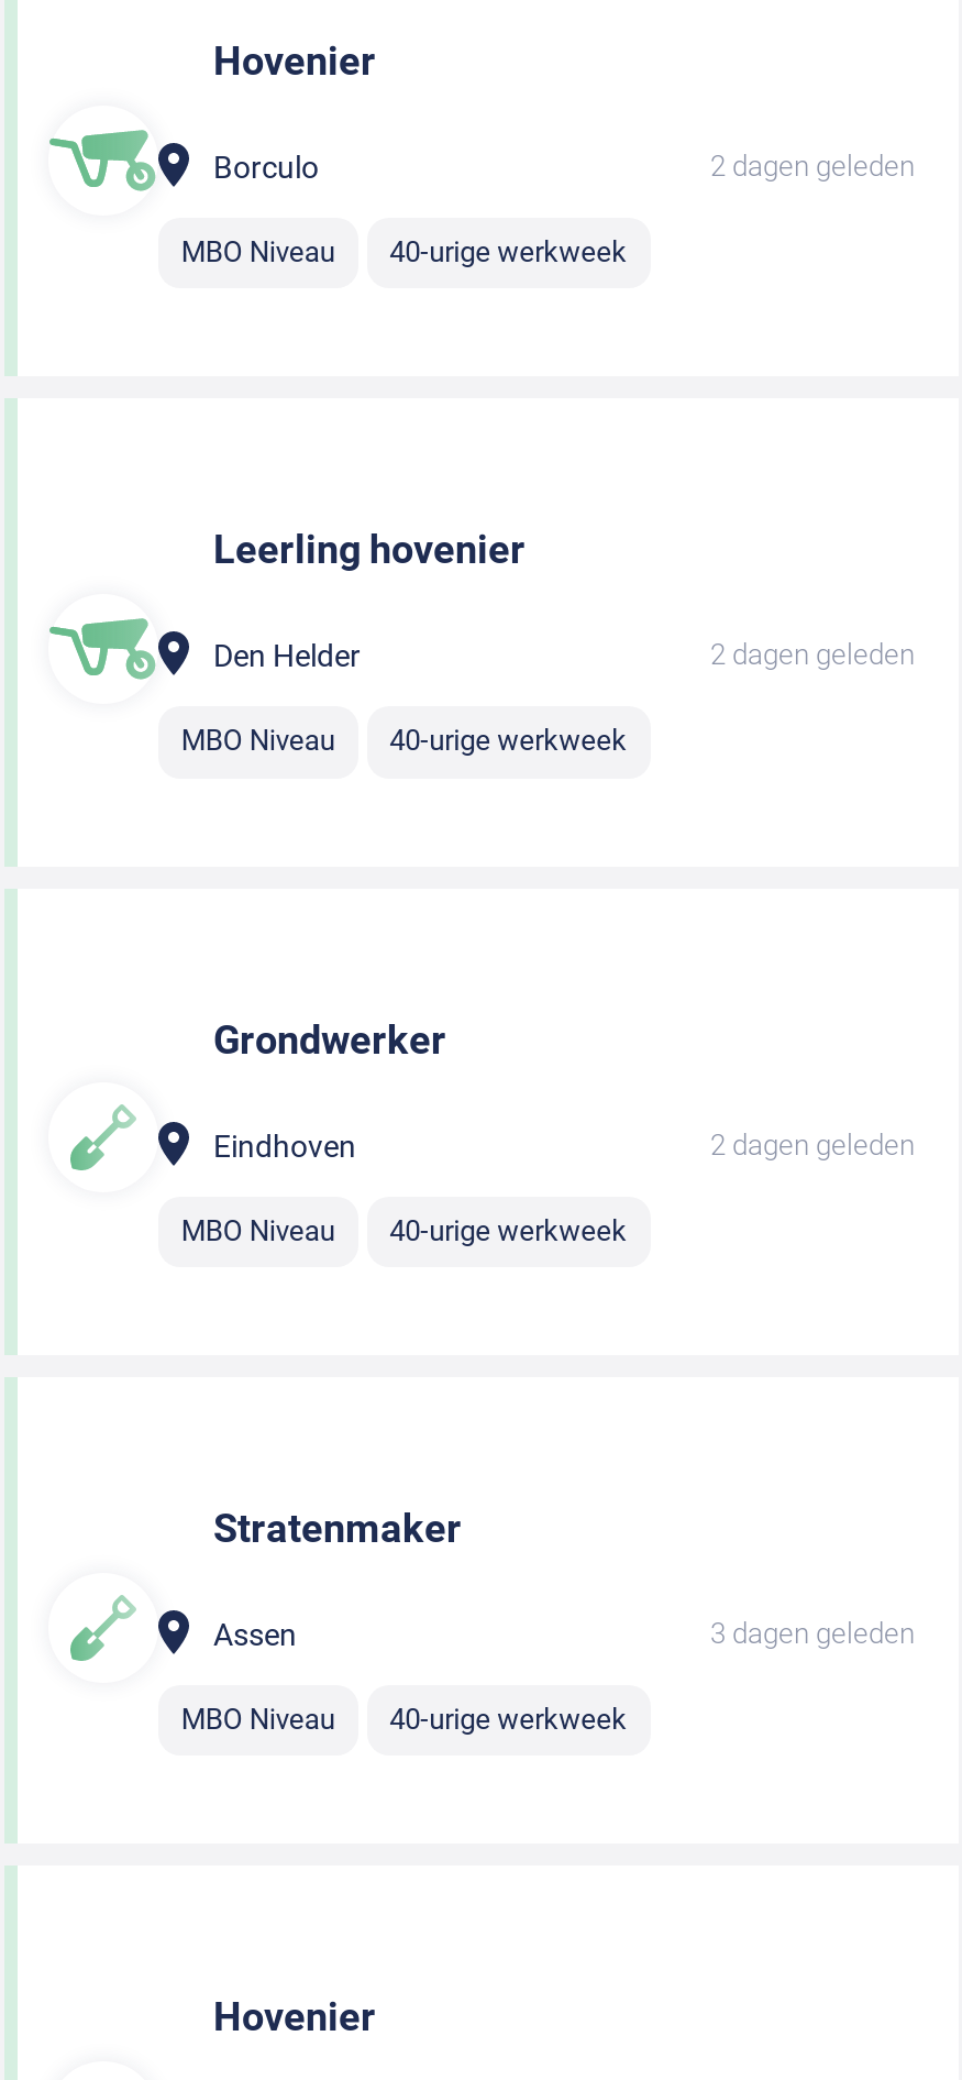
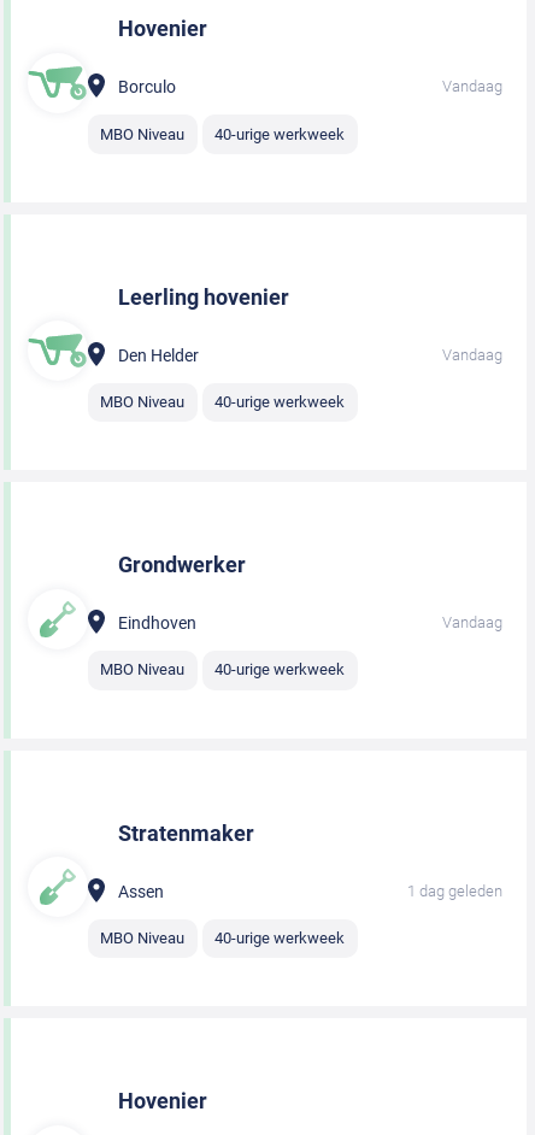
- 2 dagen geleden
+ Vandaag

- 2 dagen geleden
+ Vandaag

- 2 dagen geleden
+ Vandaag

- 3 dagen geleden
+ 1 dag geleden
